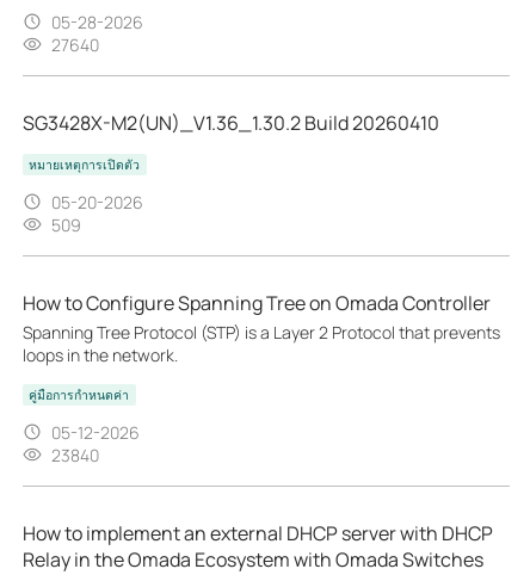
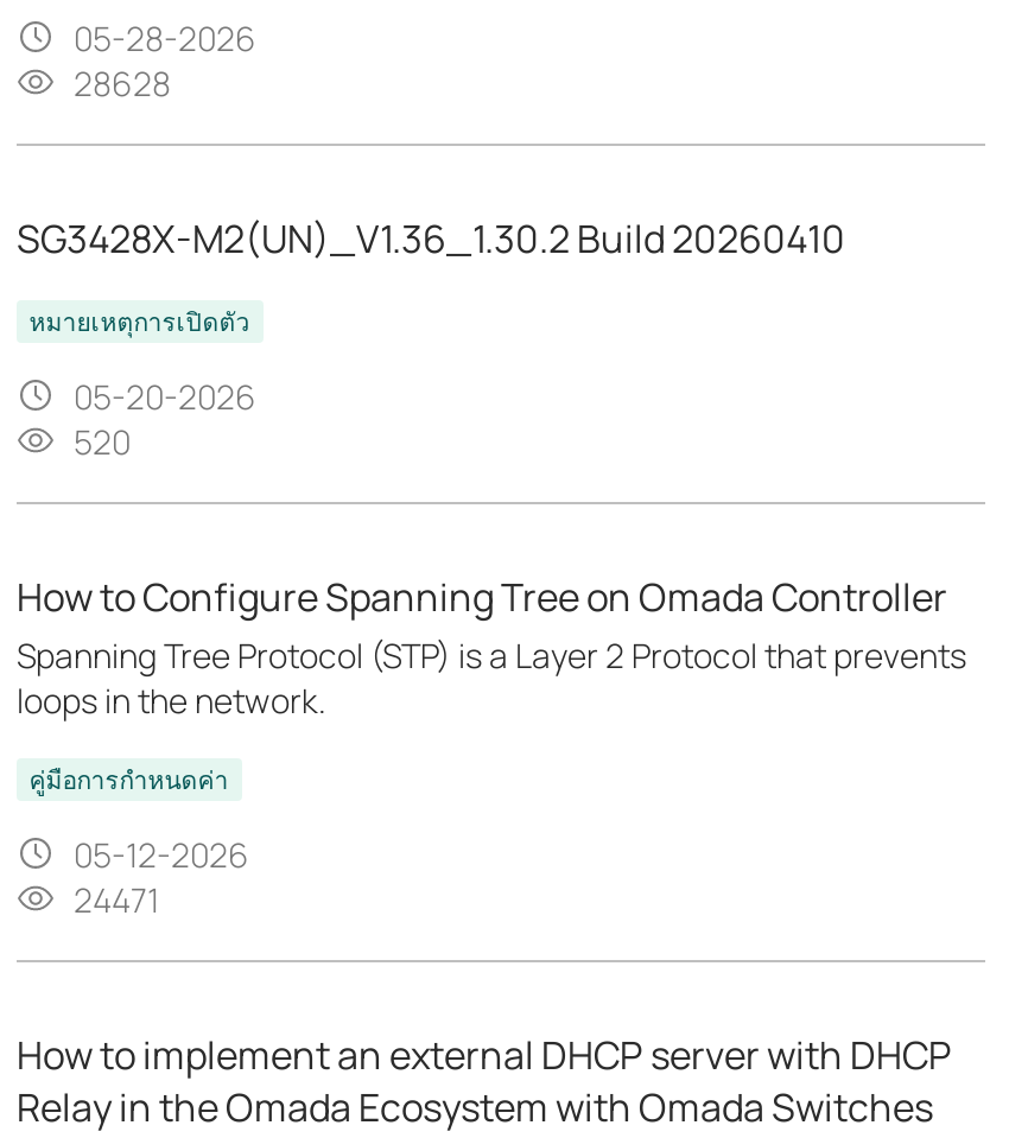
- 27640
+ 28628

- 509
+ 520

- 23840
+ 24471
